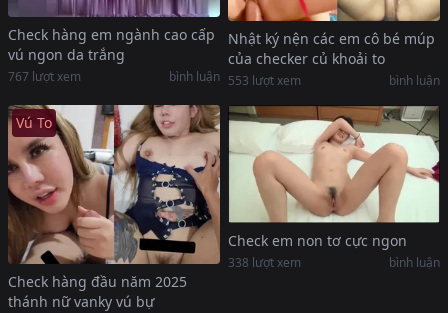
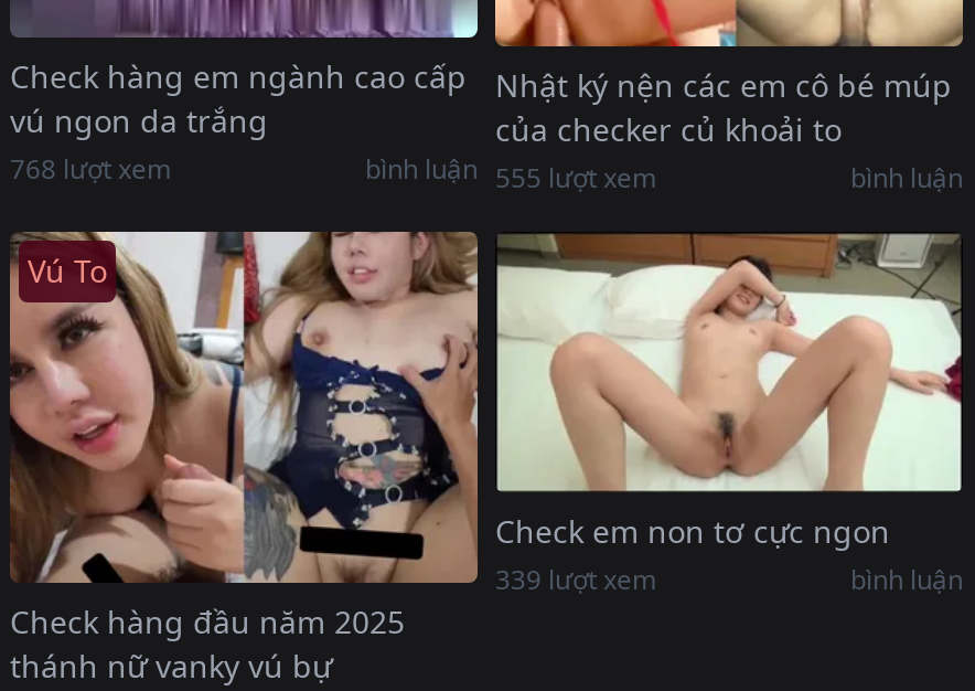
- 767 lượt xem
+ 768 lượt xem

- bình luận 553 lượt xem
+ bình luận 555 lượt xem

- 338 lượt xem
+ 339 lượt xem
